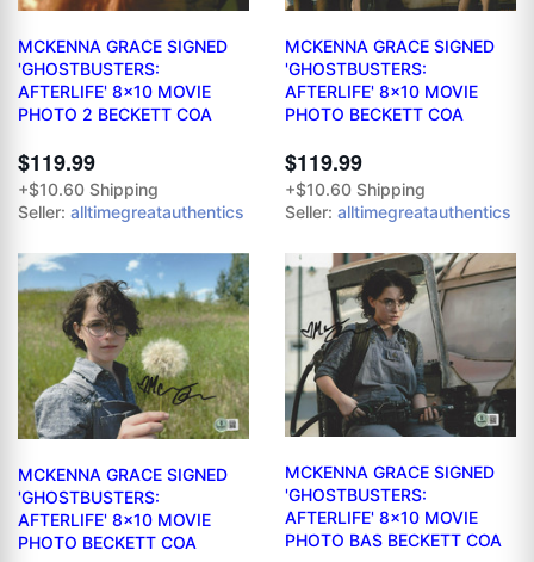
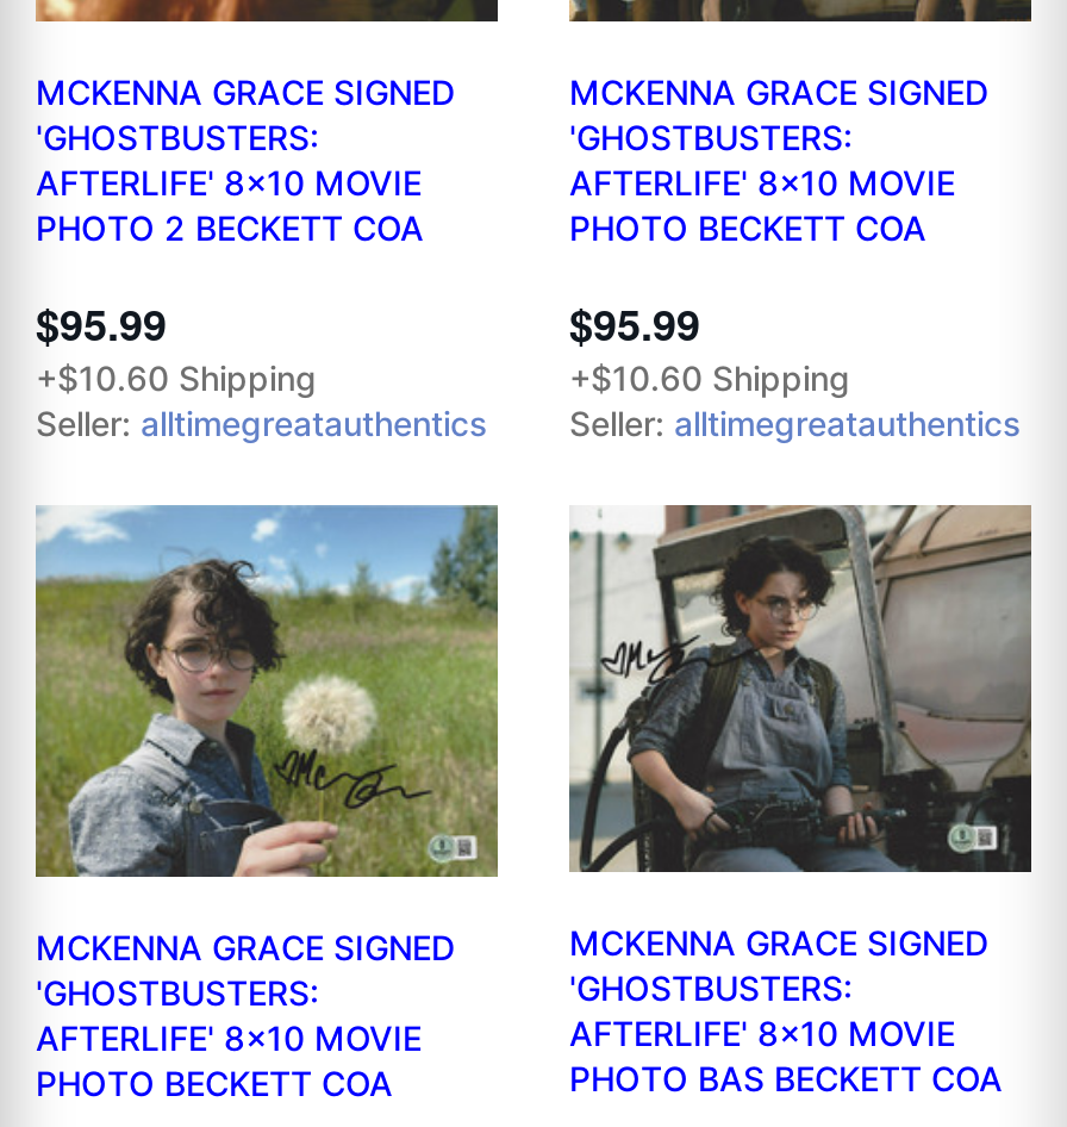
- $119.99
+ $95.99

- $119.99
+ $95.99
